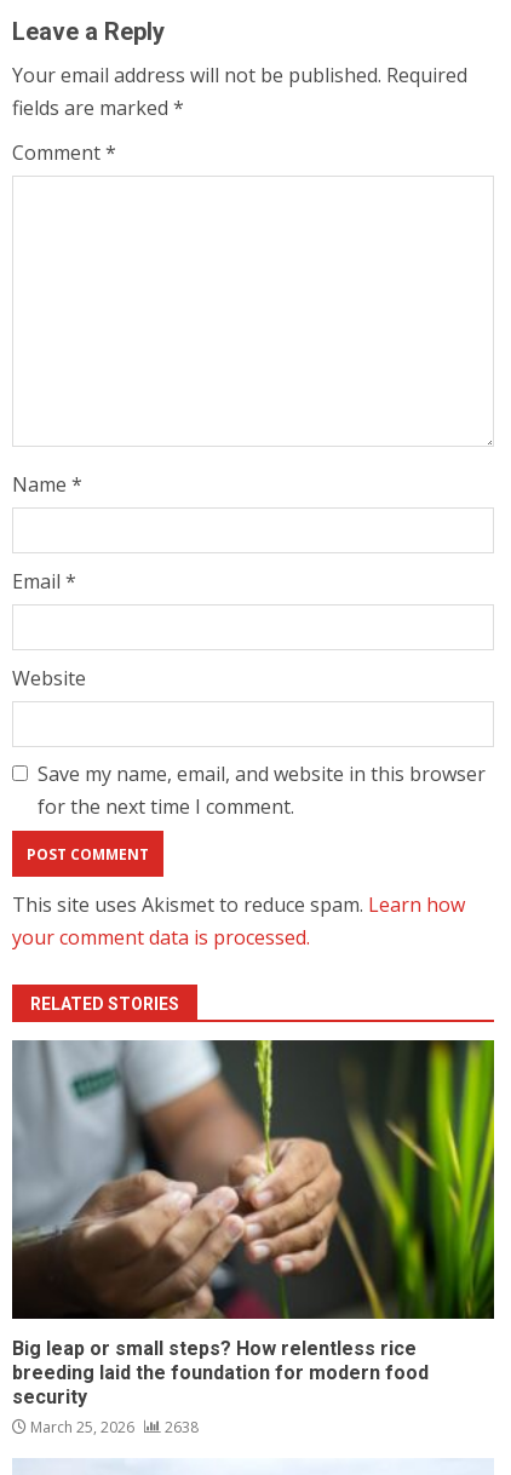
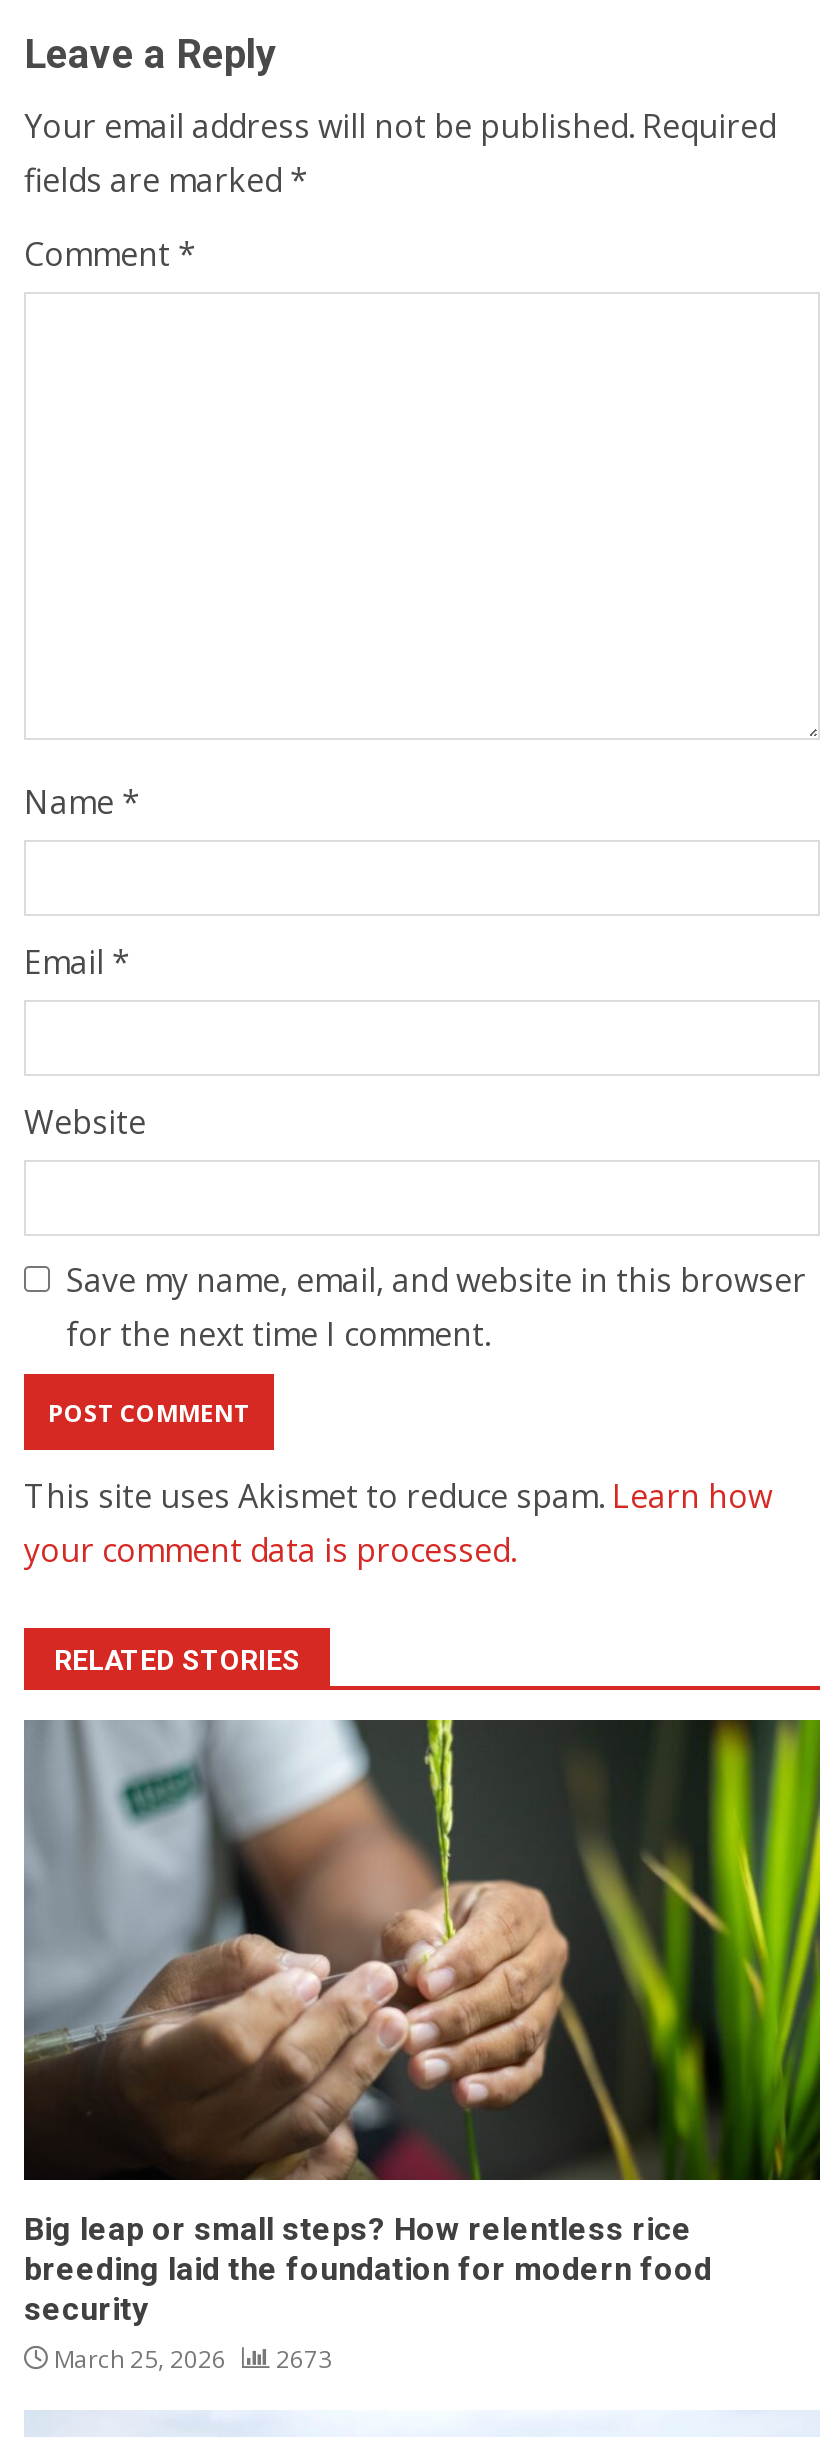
- March 25, 2026 2638
+ March 25, 2026 2673
